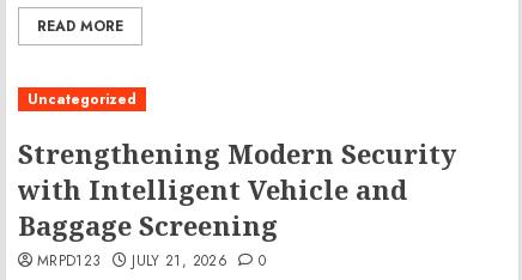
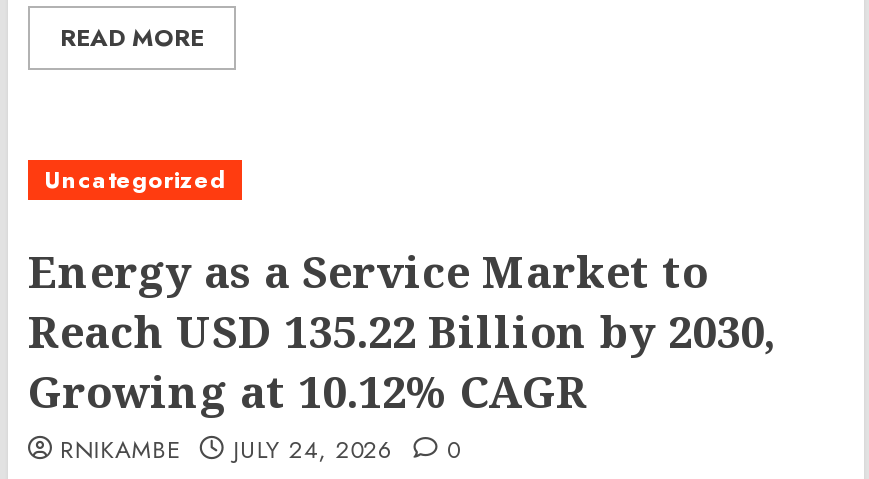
- Strengthening Modern Security
- with Intelligent Vehicle and
- Baggage Screening
- MRPD123
- JULY 21, 2026
+ Energy as a Service Market to
+ Reach USD 135.22 Billion by 2030,
+ Growing at 10.12% CAGR
+ RNIKAMBE
+ JULY 24, 2026
